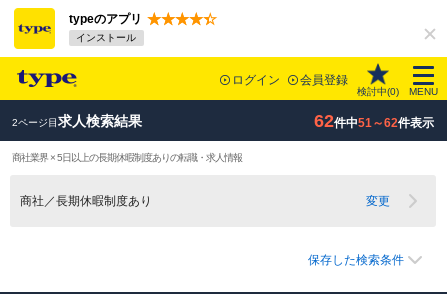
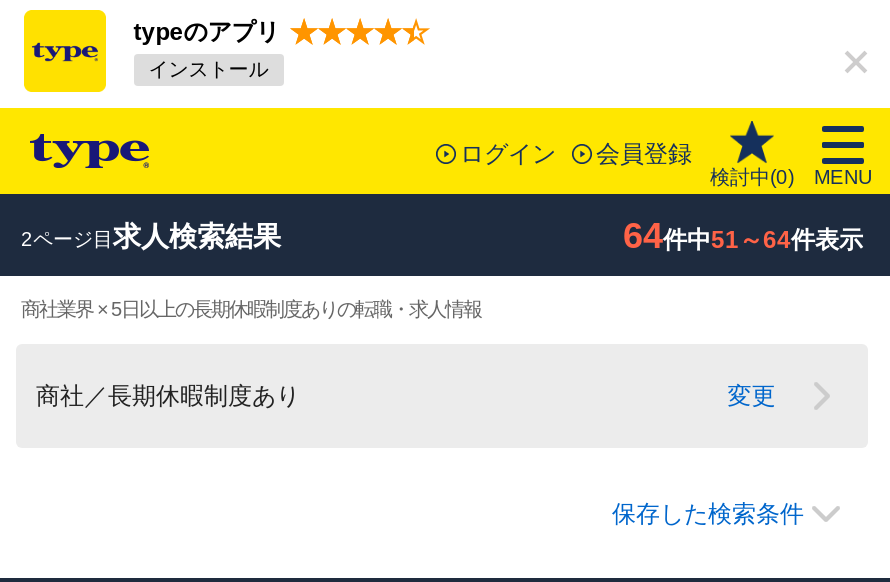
- 62件中51～62件表示
+ 64件中51～64件表示
